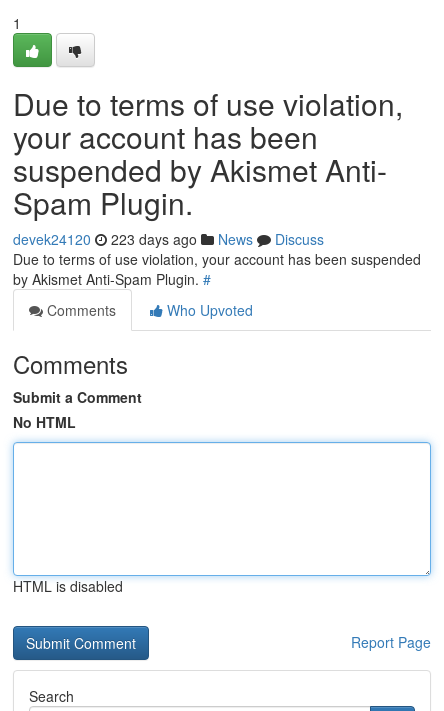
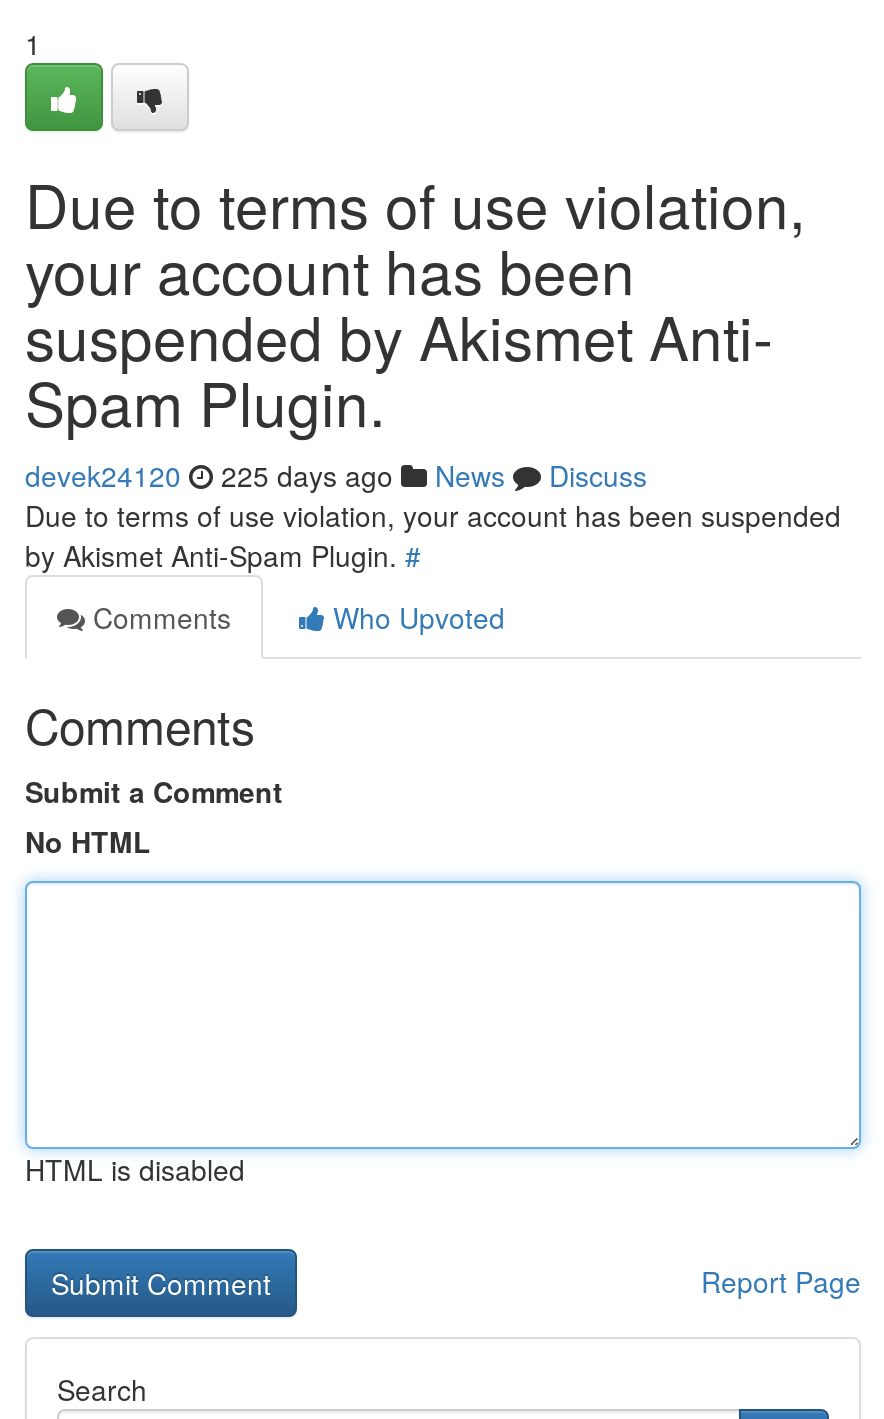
- devek24120 223 days ago News Discuss
+ devek24120 225 days ago News Discuss
